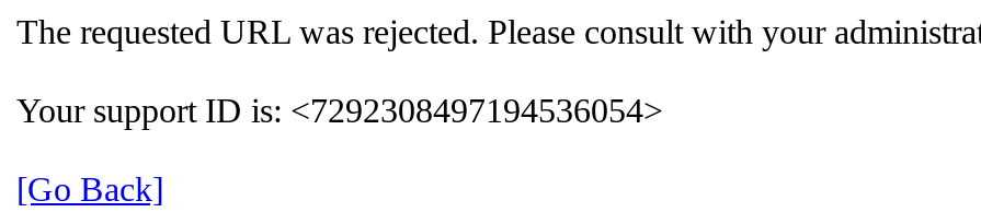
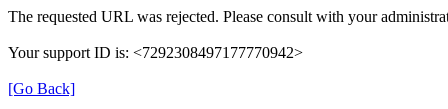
- Your support ID is: <7292308497194536054>
+ Your support ID is: <7292308497177770942>
